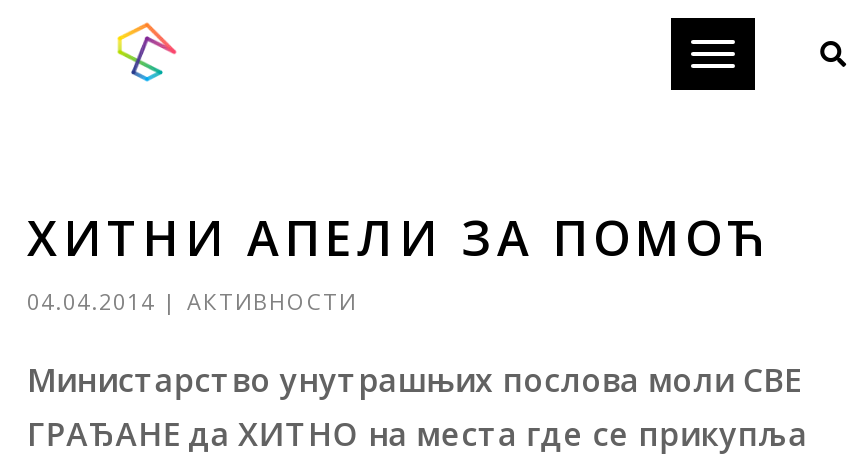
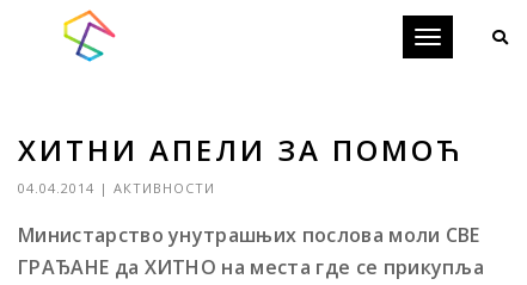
- [image]
+ [image]
